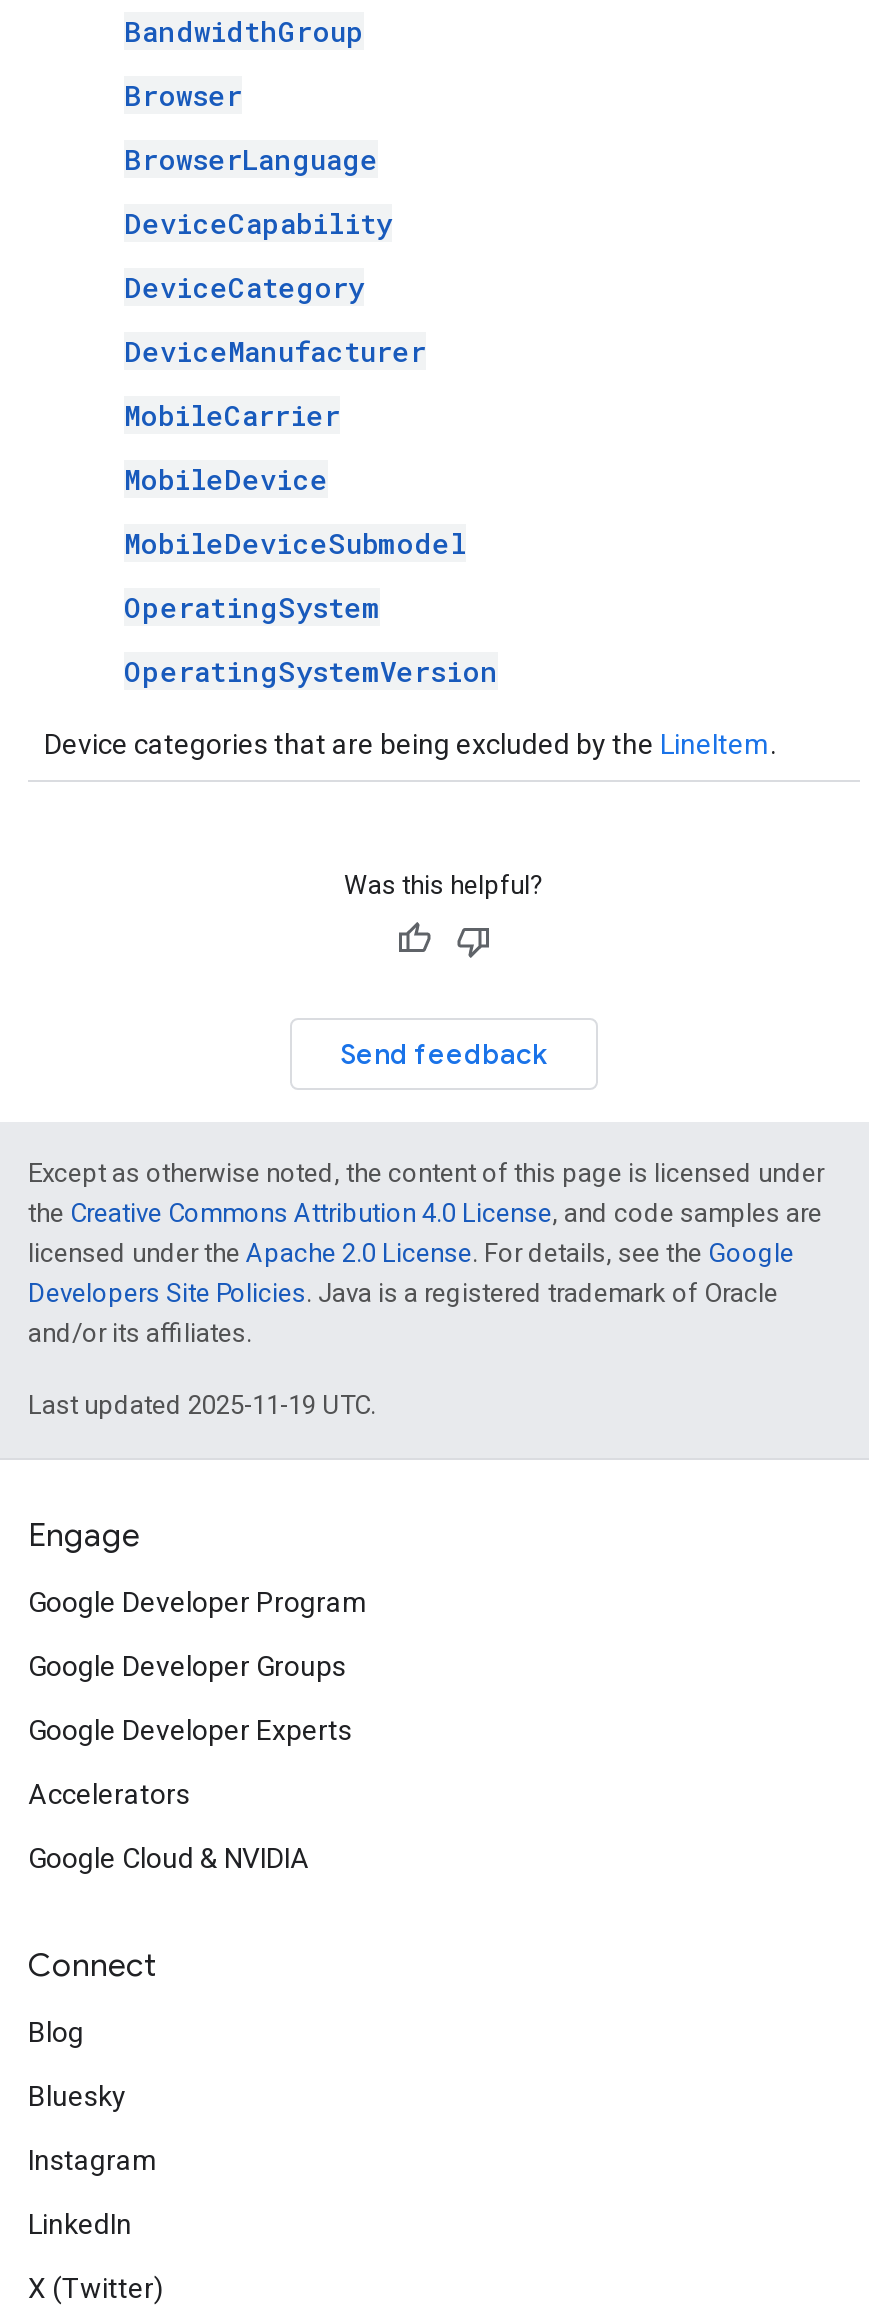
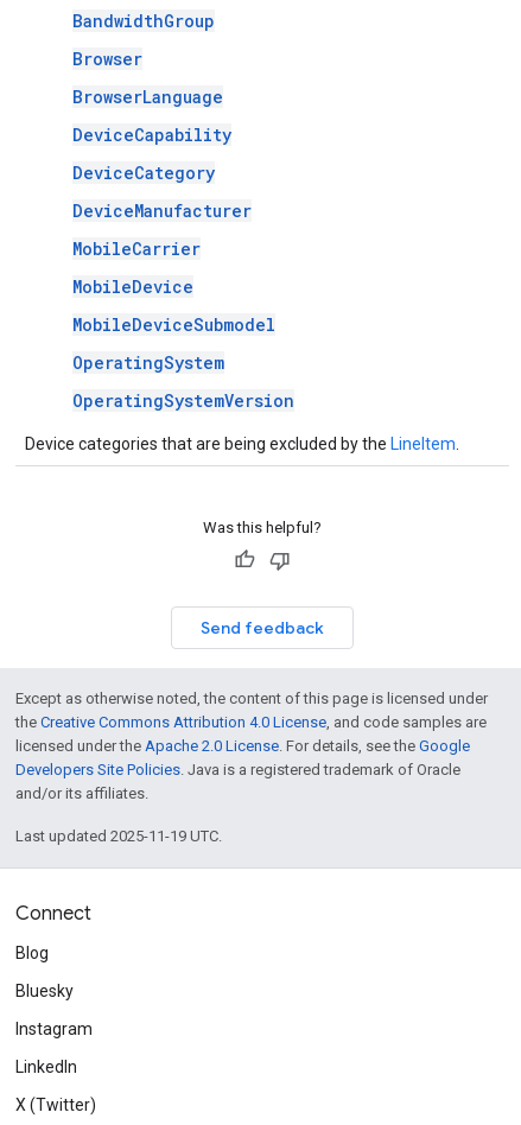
- Engage
- Google Developer Program
- Google Developer Groups
- Google Developer Experts
- Accelerators
- Google Cloud & NVIDIA
